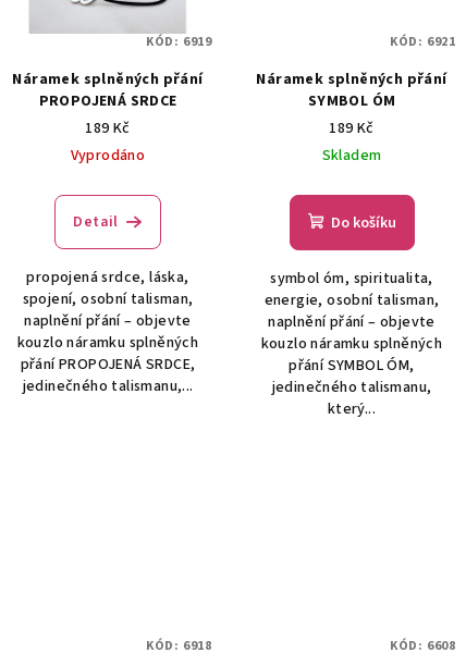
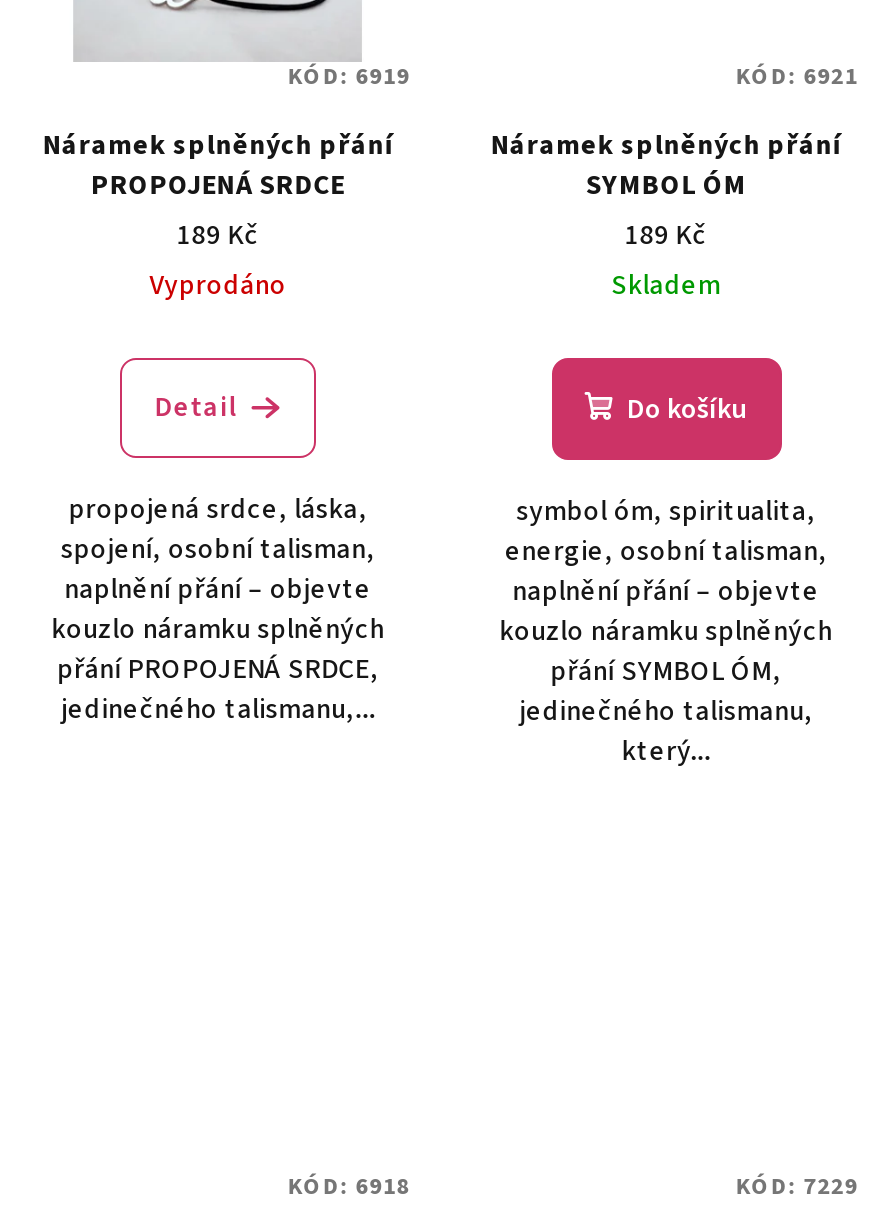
- KÓD: 6608
+ KÓD: 7229
